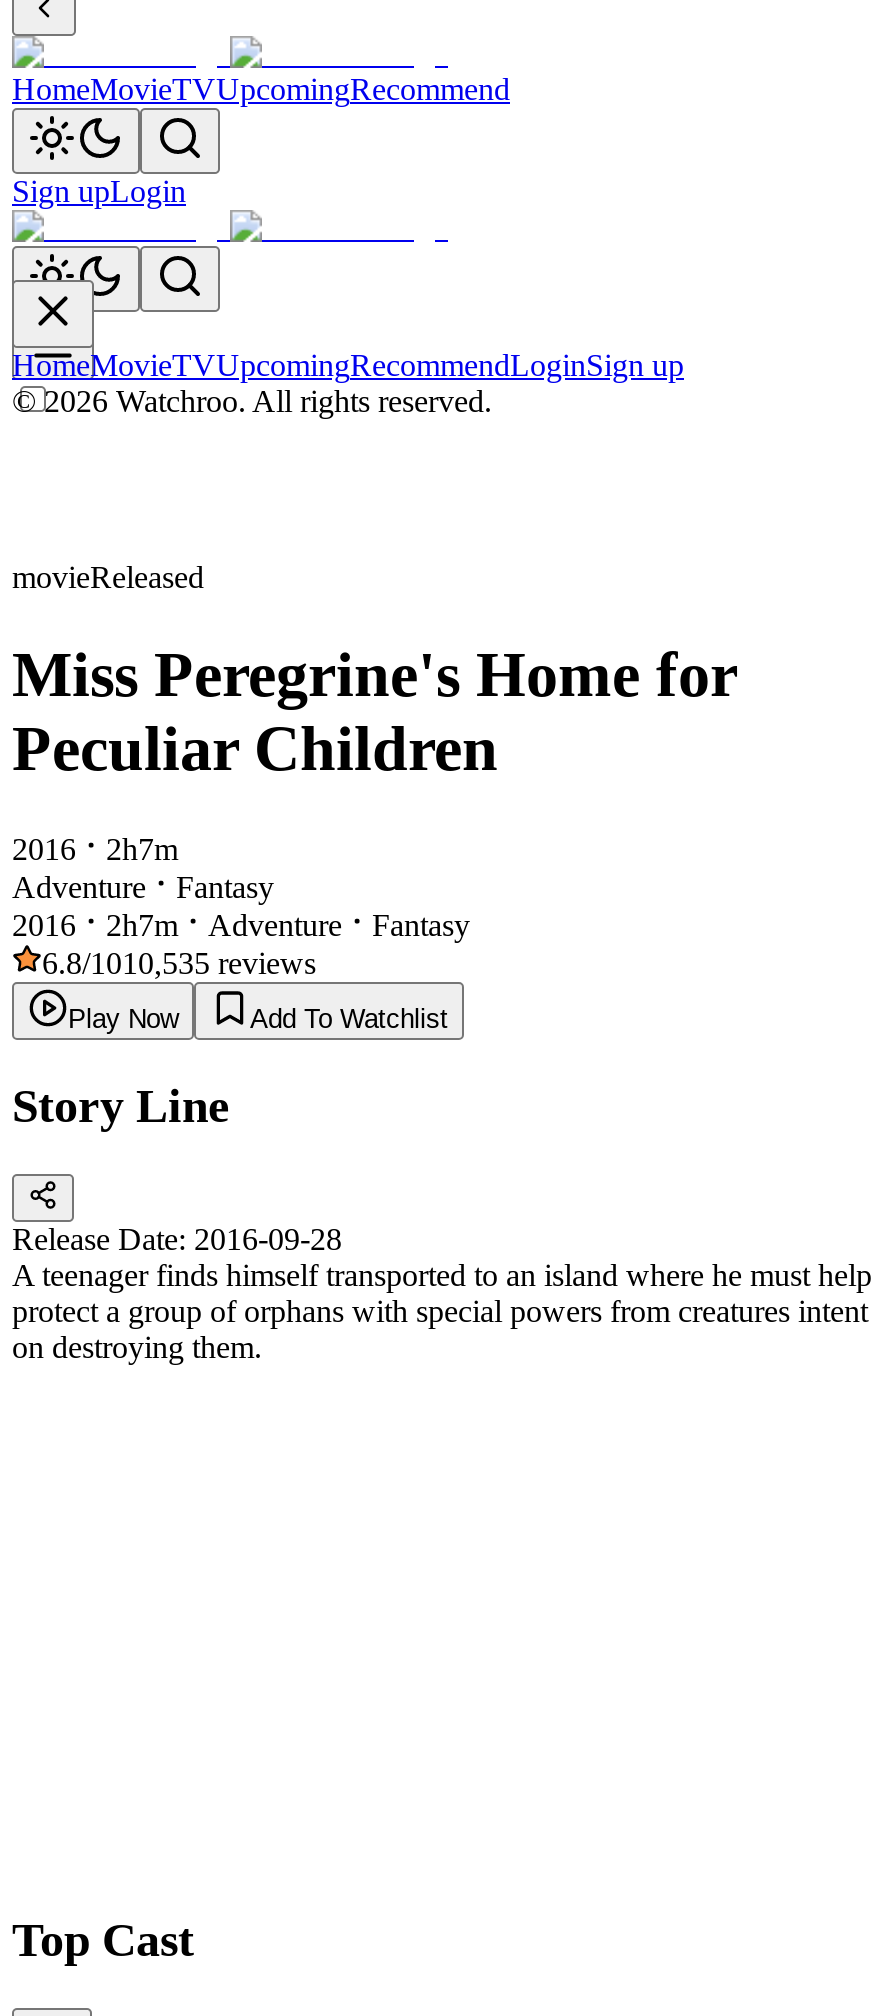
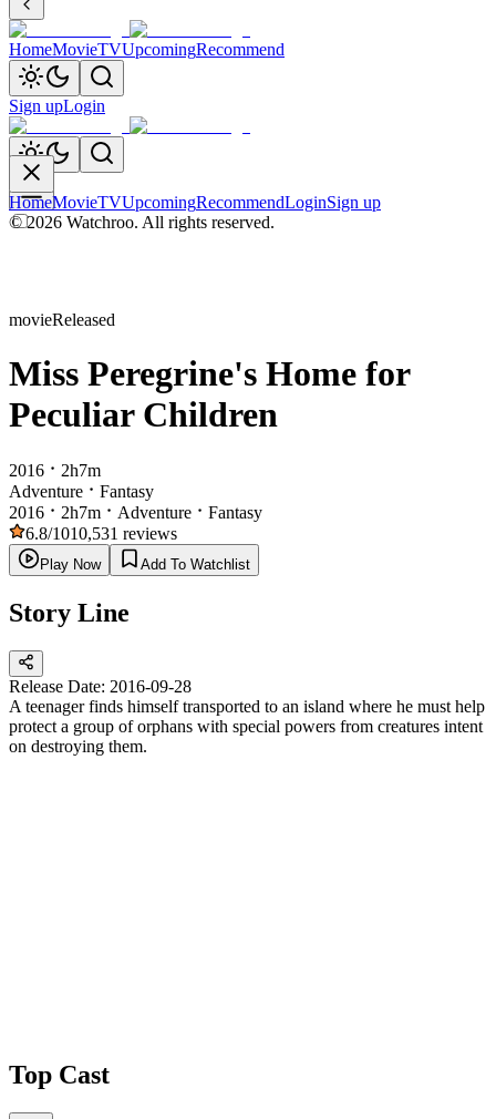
- 6.8/1010,535 reviews
+ 6.8/1010,531 reviews
